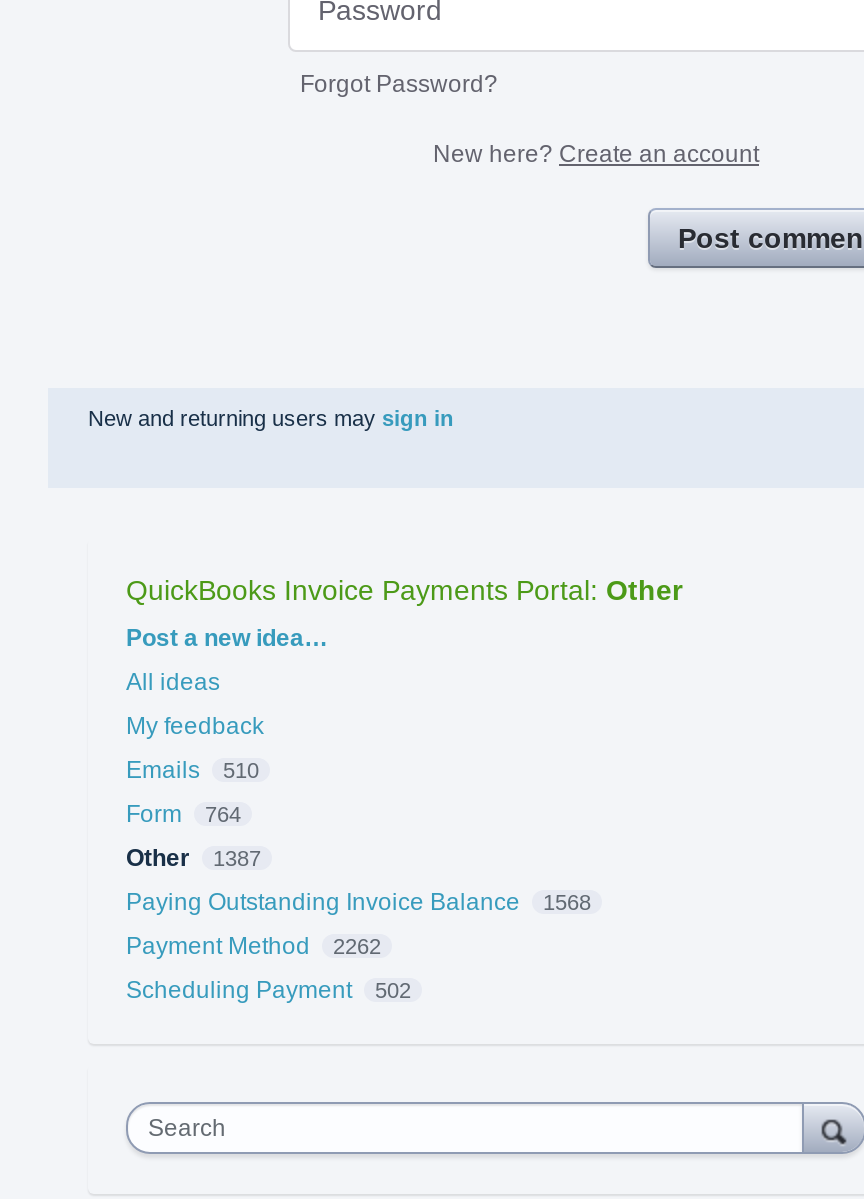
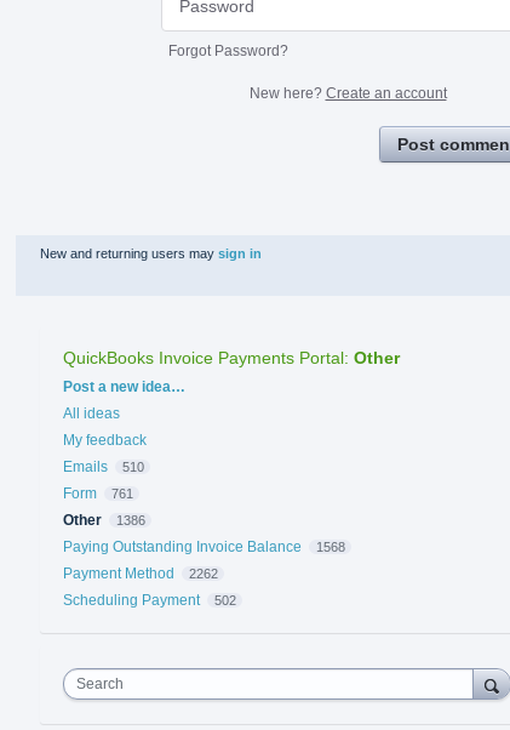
- Form 764
+ Form 761

- Other 1387
+ Other 1386
